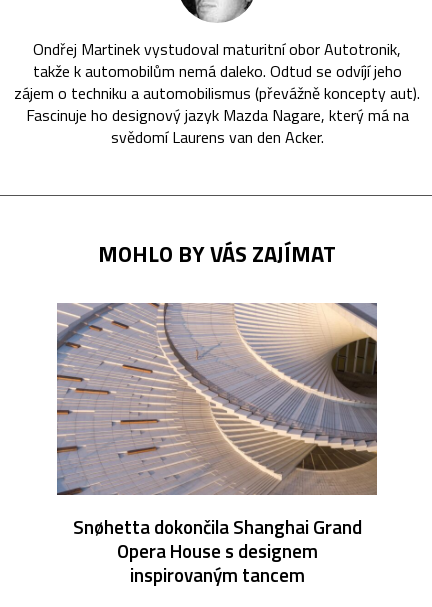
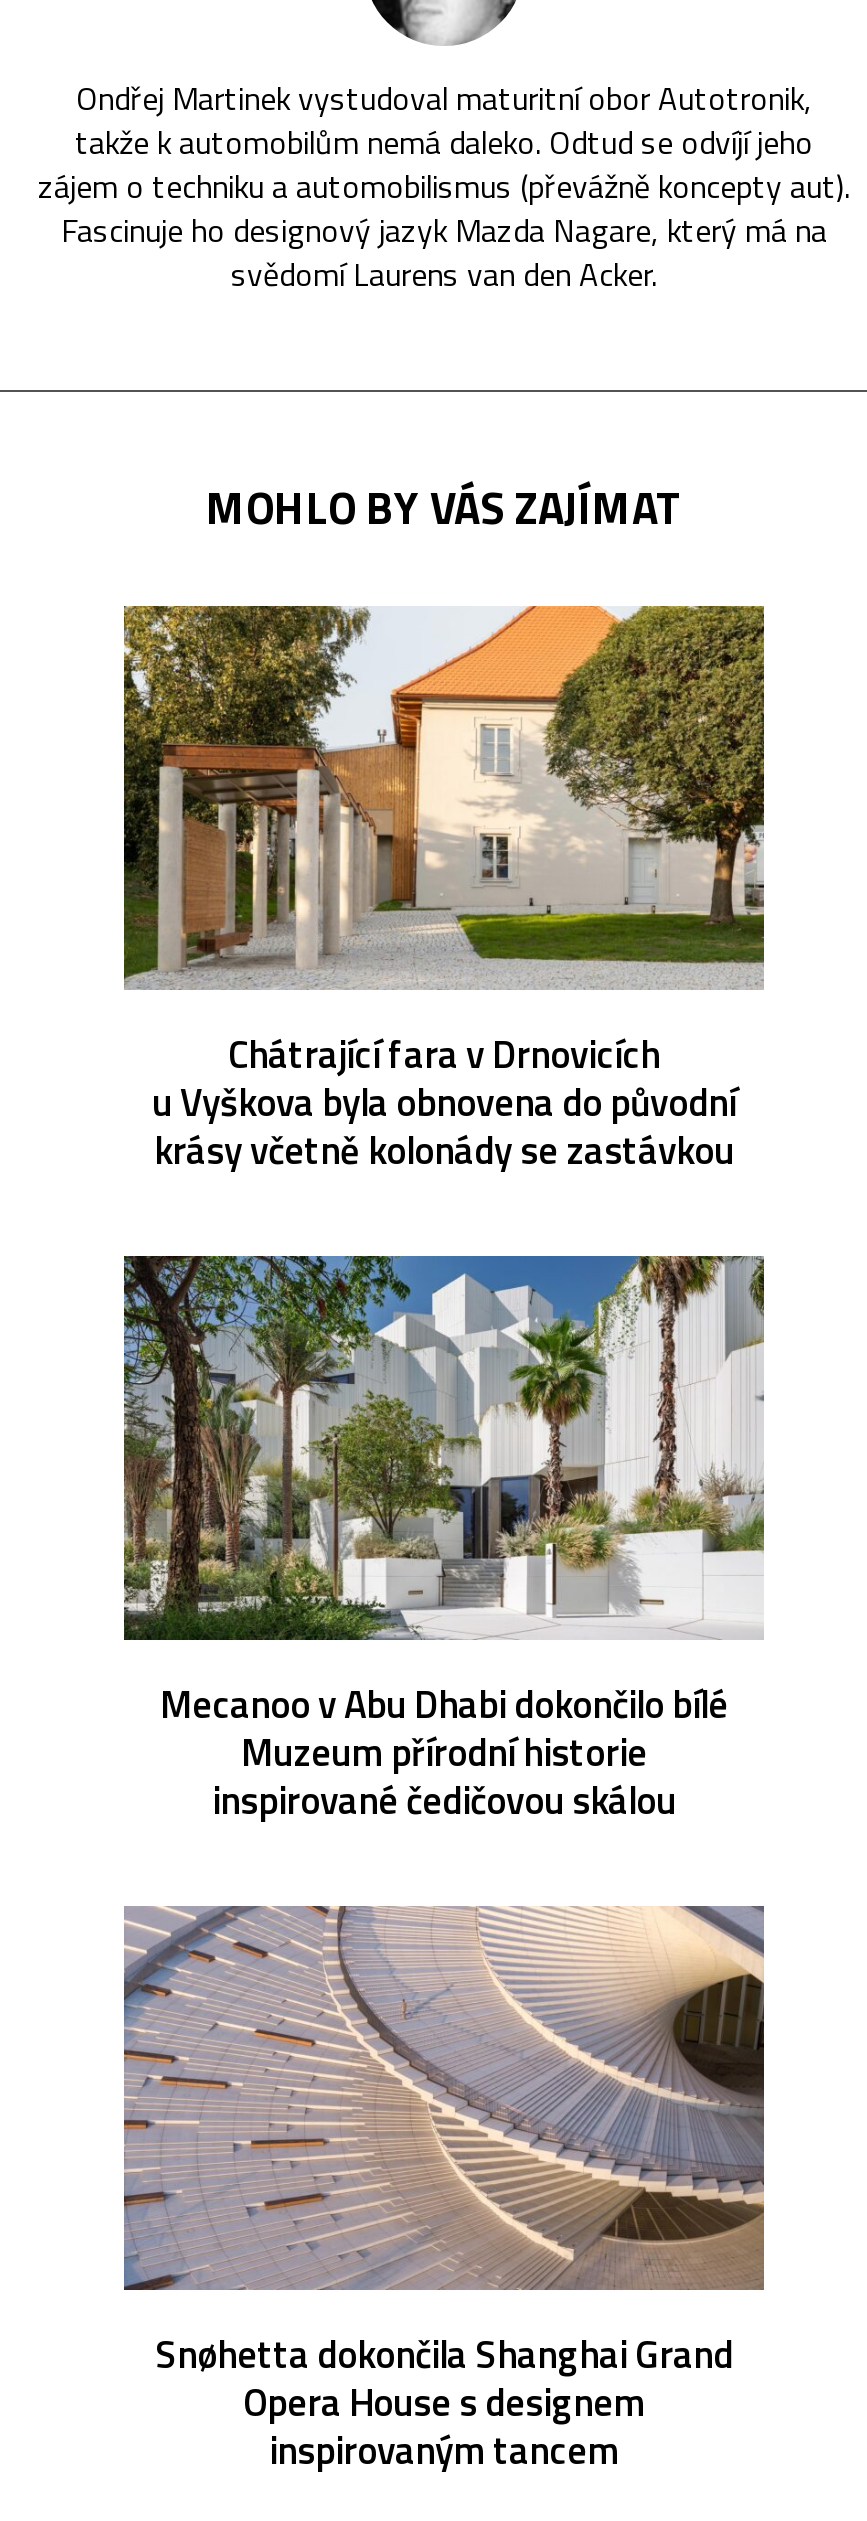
+ [image]
+ Chátrající fara v Drnovicích
+ u Vyškova byla obnovena do původní
+ krásy včetně kolonády se zastávkou

+ [image]
+ Mecanoo v Abu Dhabi dokončilo bílé
+ Muzeum přírodní historie
+ inspirované čedičovou skálou
